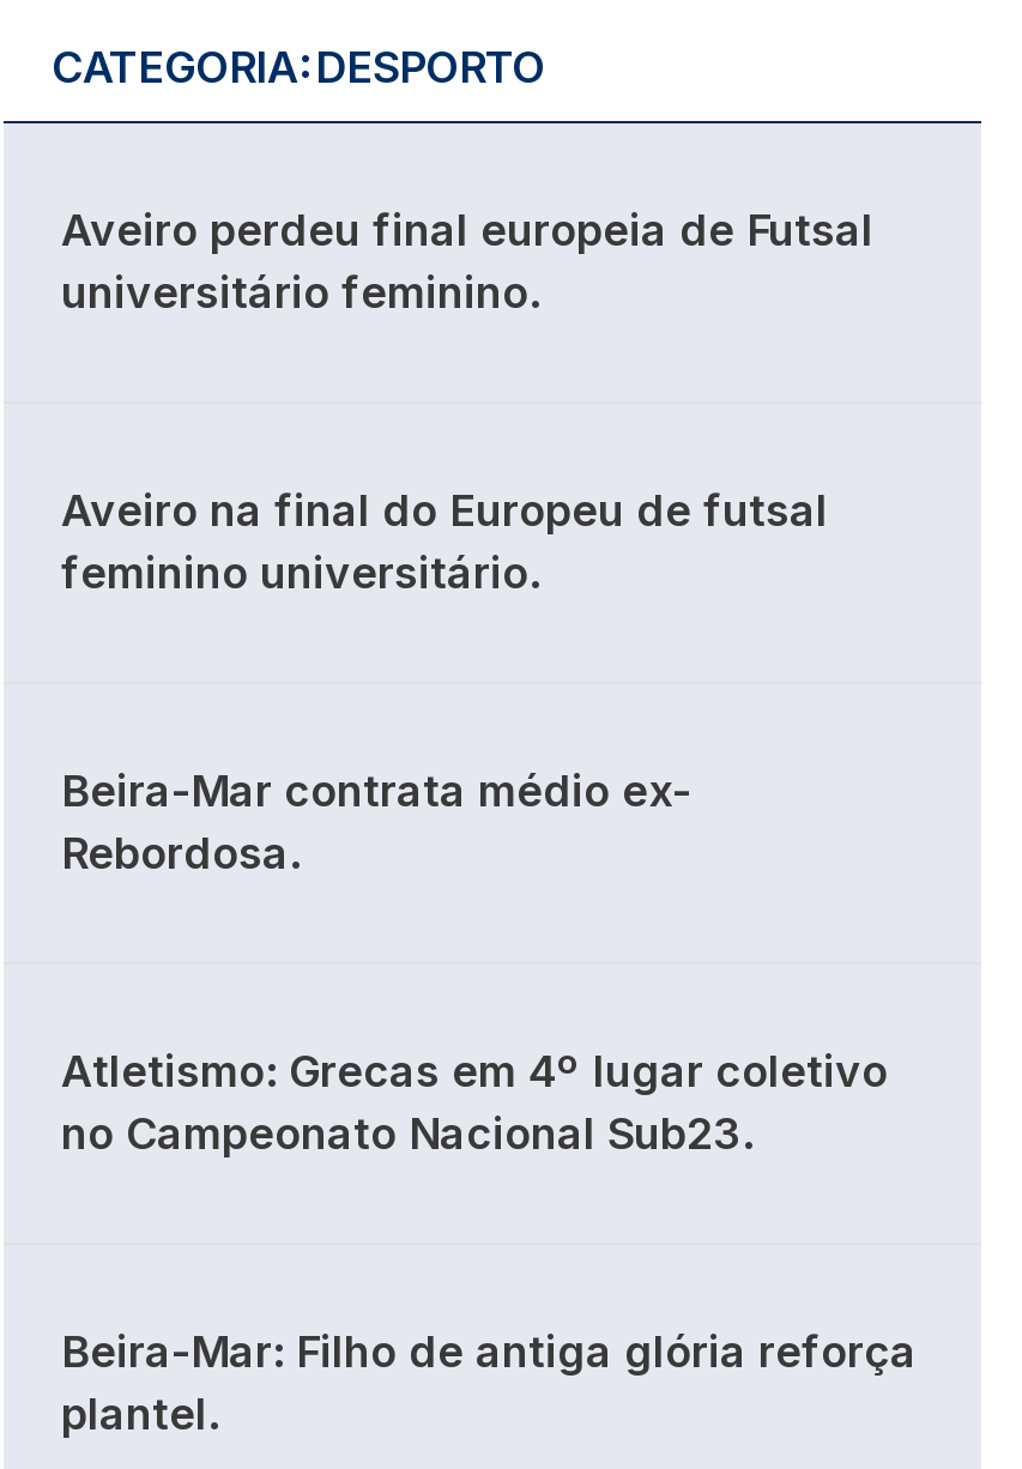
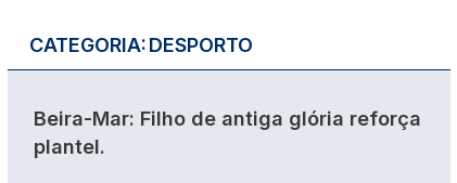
- Aveiro perdeu final europeia de Futsal
- universitário feminino.

- Aveiro na final do Europeu de futsal
- feminino universitário.

- Beira-Mar contrata médio ex-
- Rebordosa.

- Atletismo: Grecas em 4º lugar coletivo
- no Campeonato Nacional Sub23.
